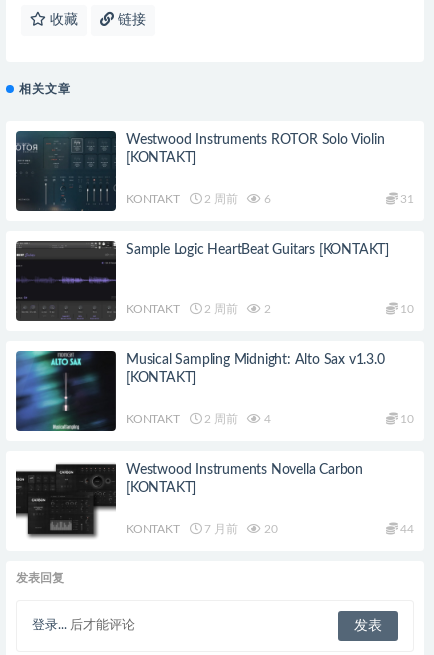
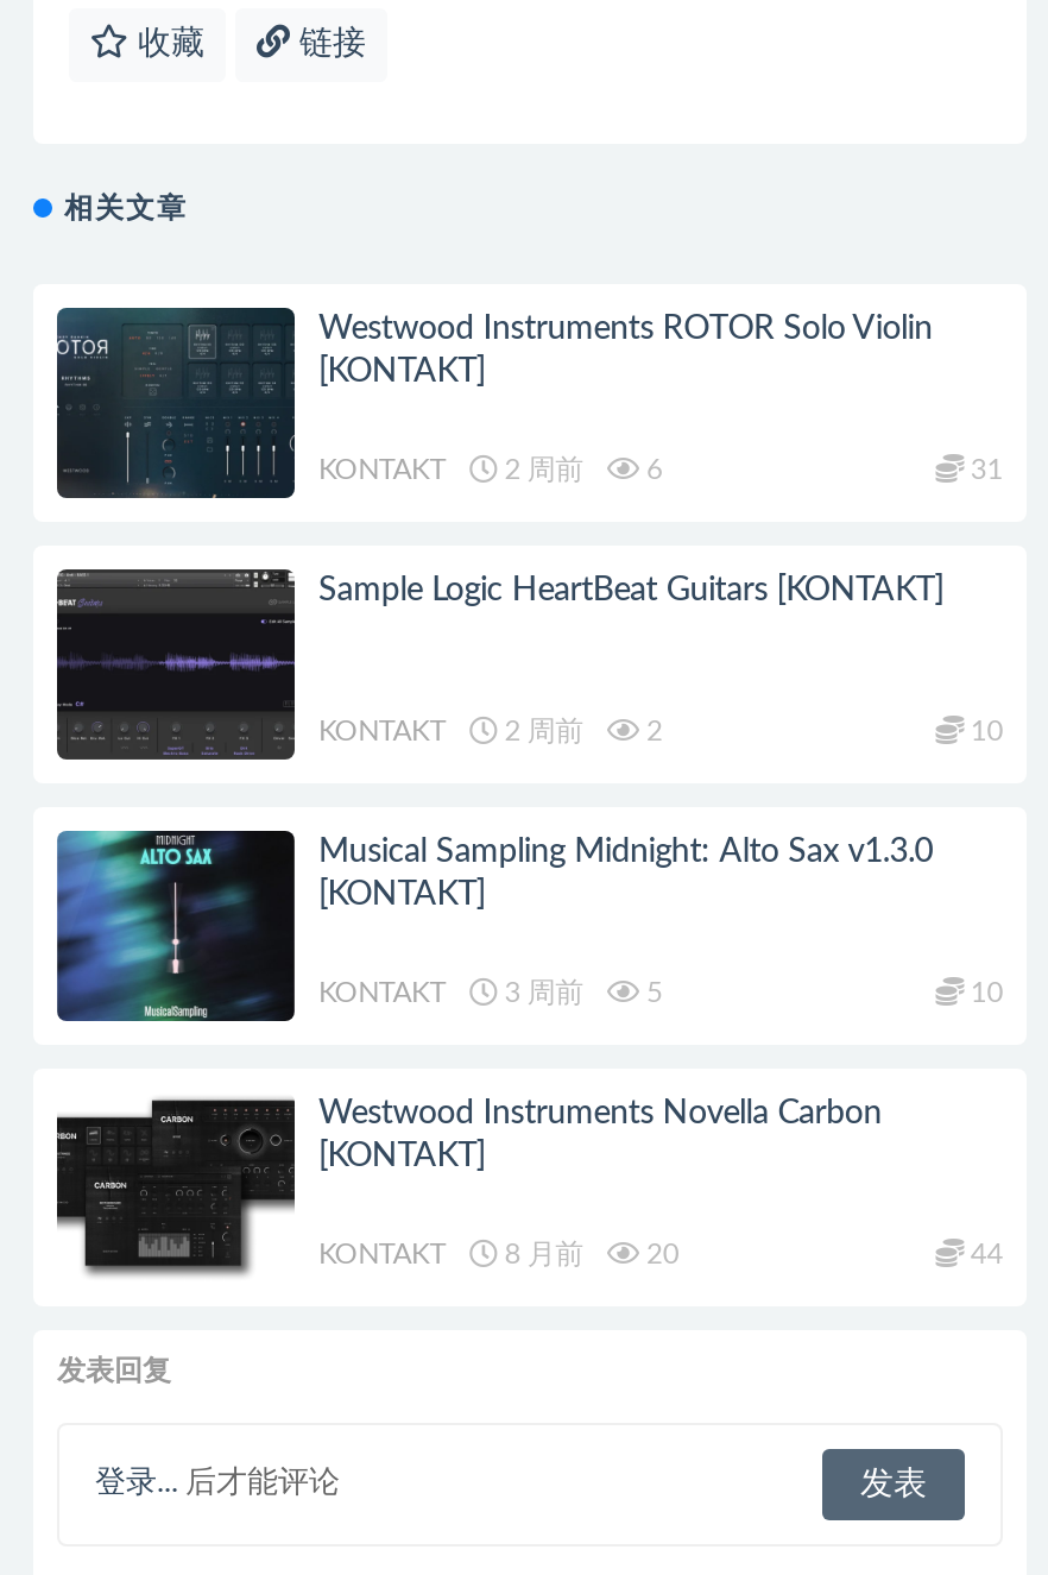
- 2 周前
+ 3 周前

- 4
+ 5

- KONTAKT 7 月前 20
+ KONTAKT 8 月前 20
